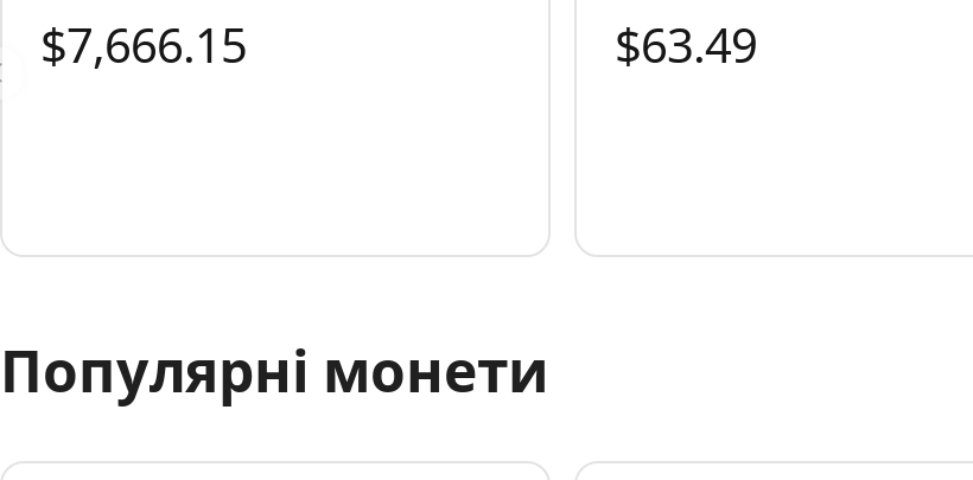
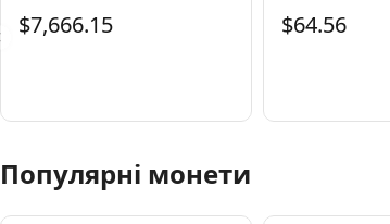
- $63.49
+ $64.56
